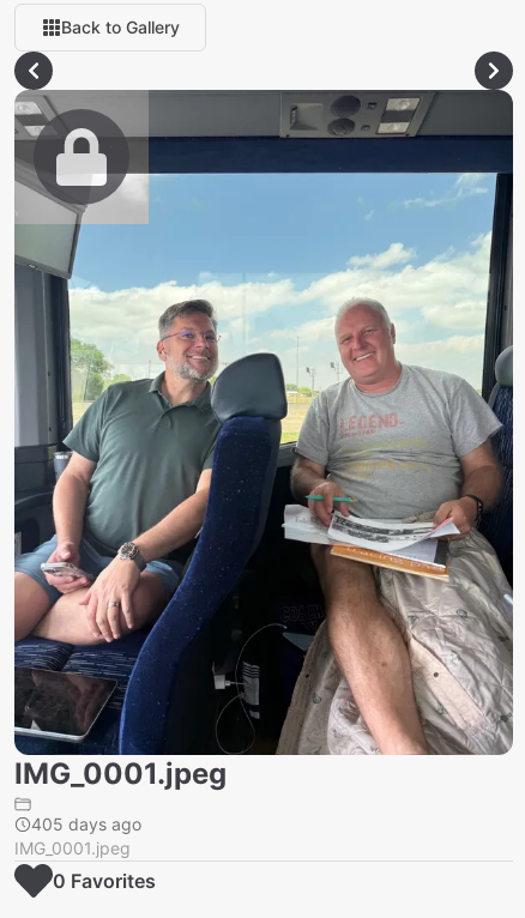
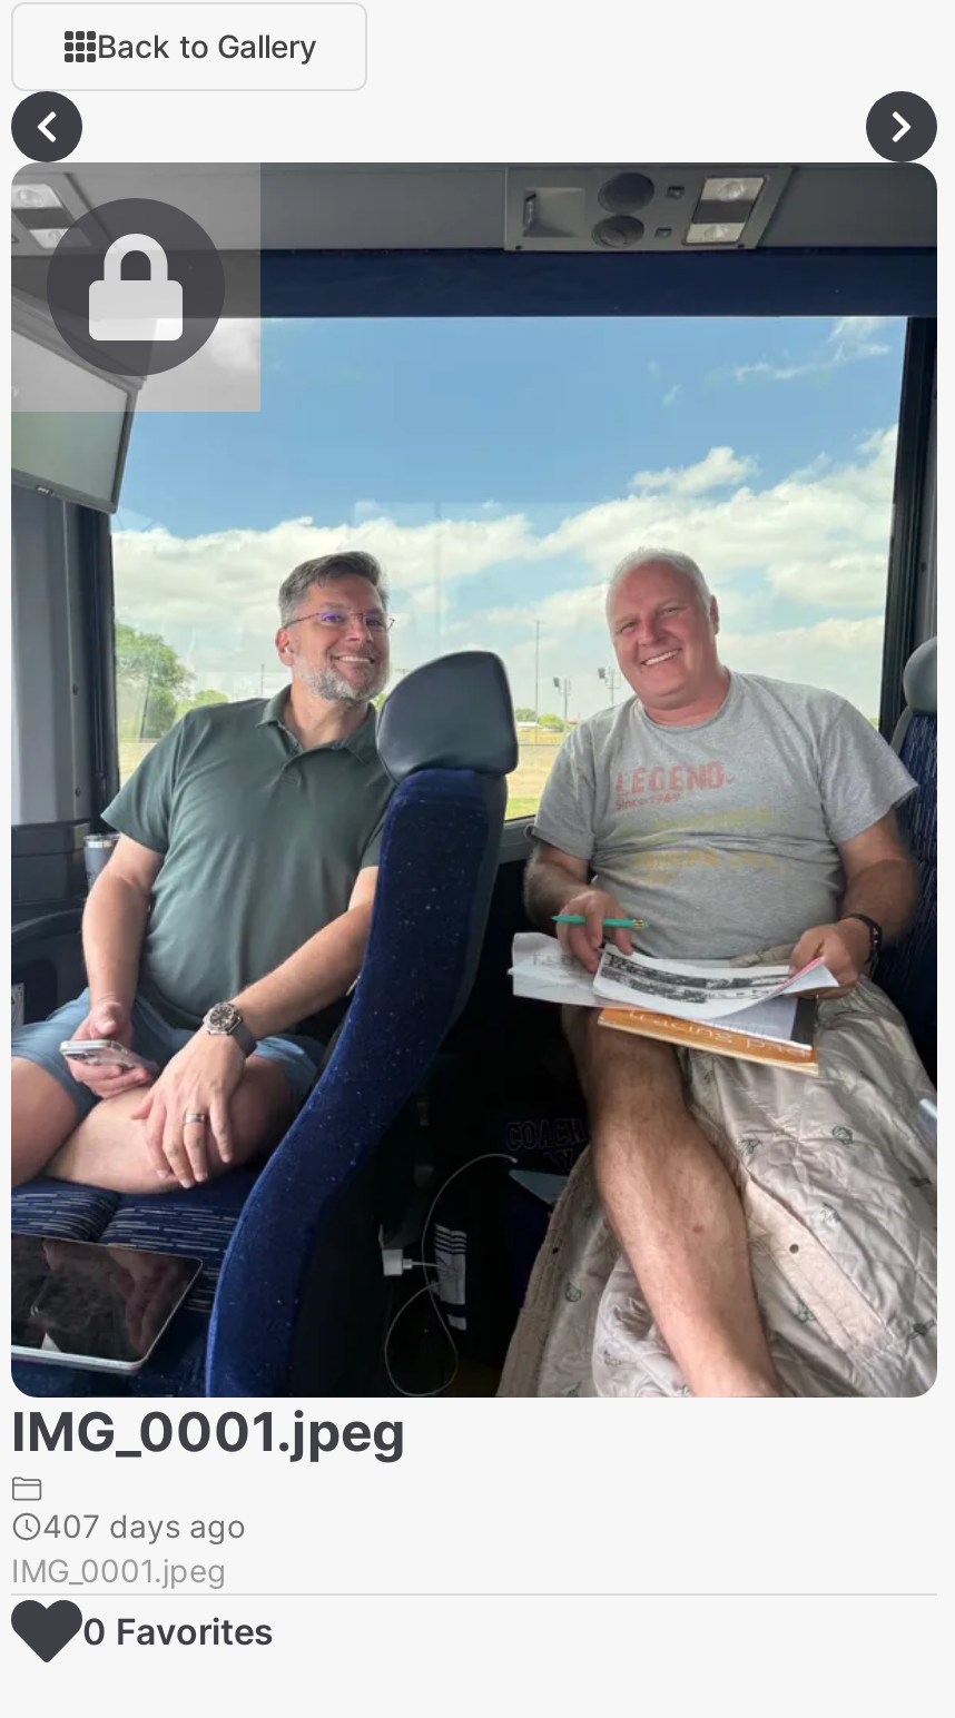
- 405 days ago
+ 407 days ago
